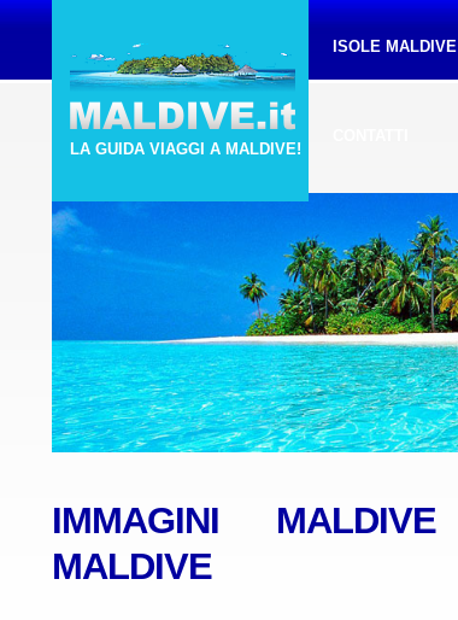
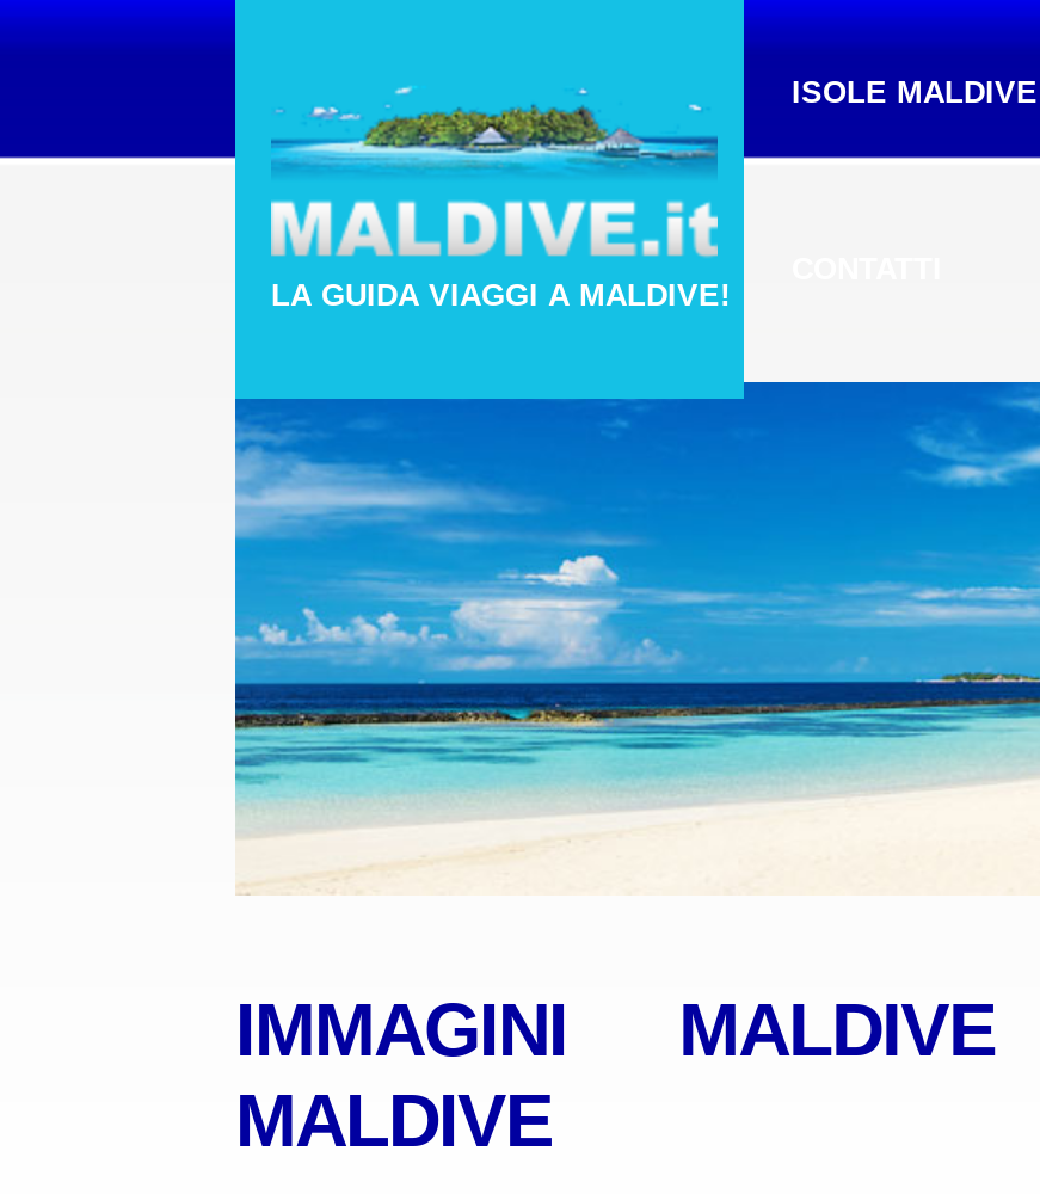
- [image]
+ [image]
